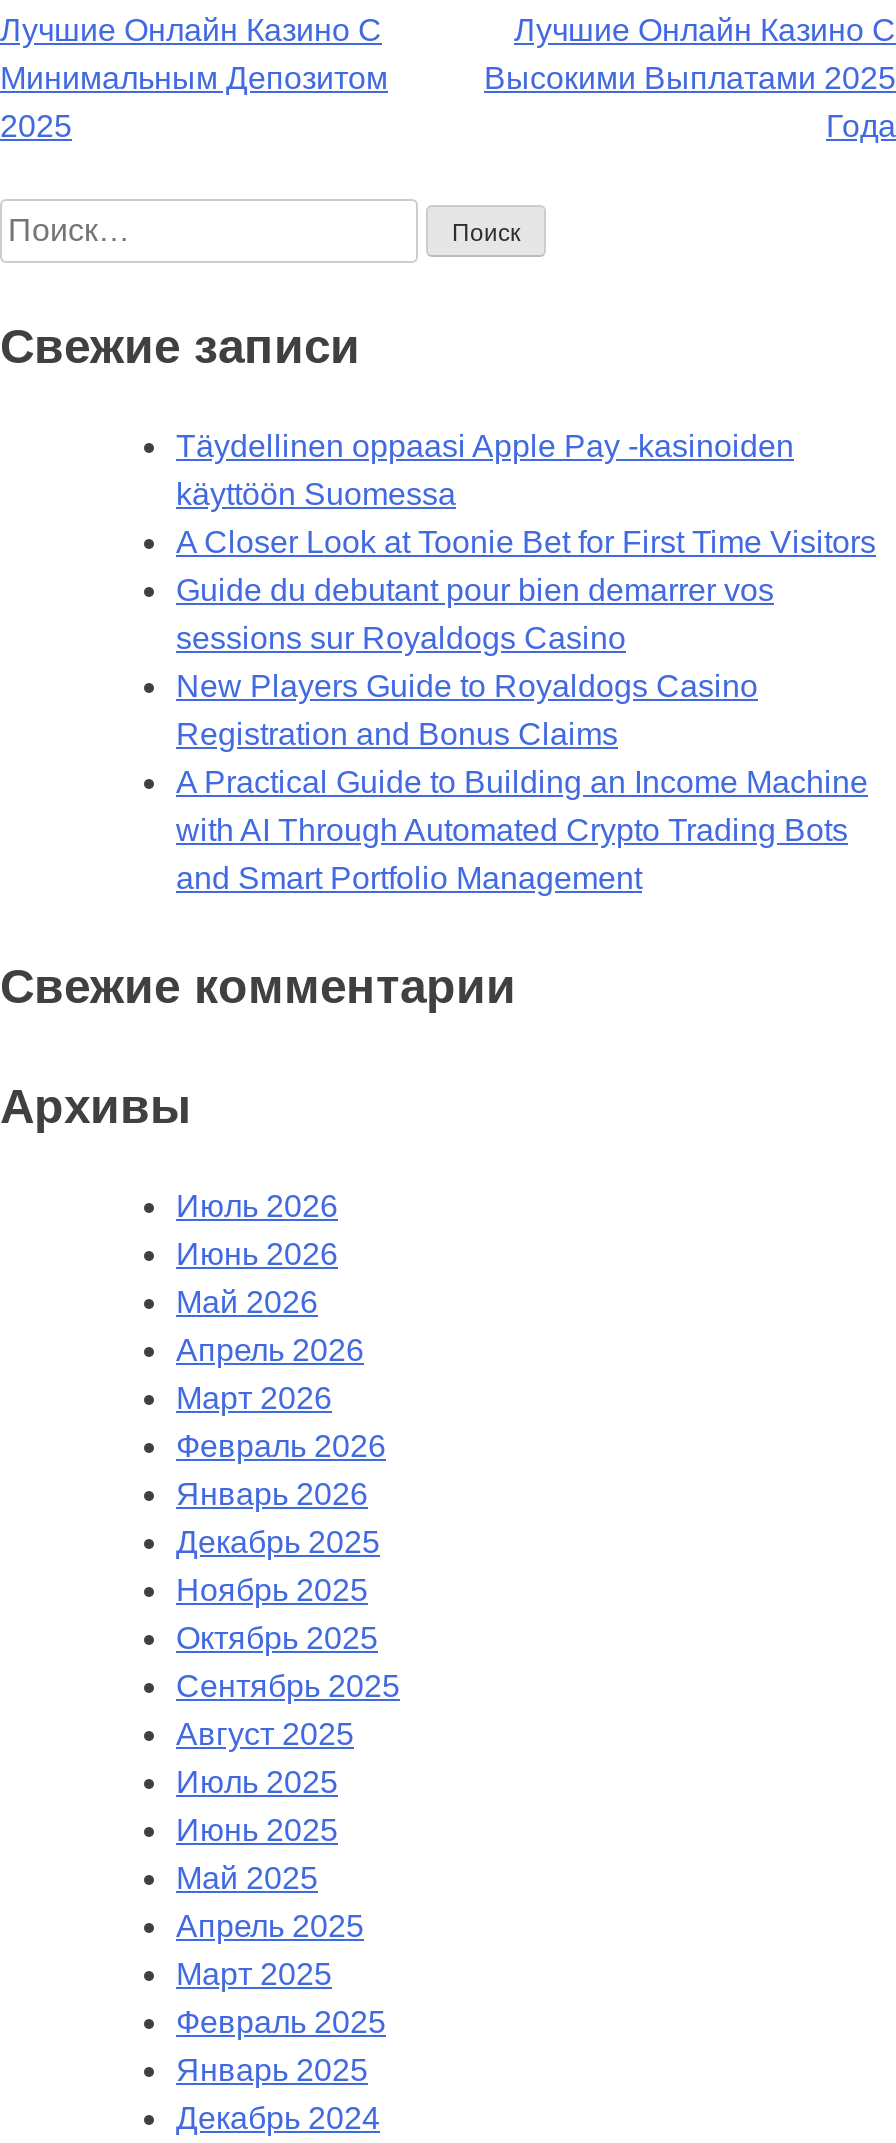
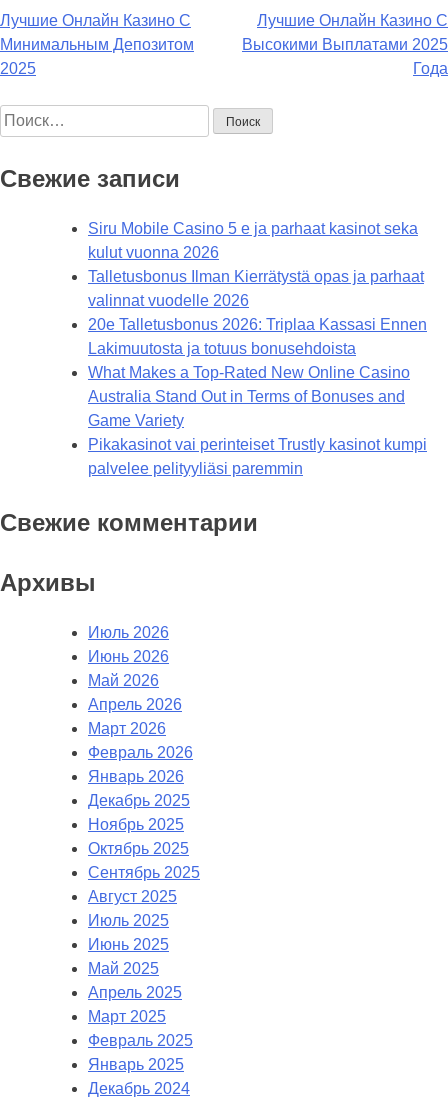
- Täydellinen oppaasi Apple Pay -kasinoiden
- käyttöön Suomessa
- A Closer Look at Toonie Bet for First Time Visitors
- Guide du debutant pour bien demarrer vos
- sessions sur Royaldogs Casino
- New Players Guide to Royaldogs Casino
- Registration and Bonus Claims
- A Practical Guide to Building an Income Machine
- with AI Through Automated Crypto Trading Bots
- and Smart Portfolio Management
+ Siru Mobile Casino 5 e ja parhaat kasinot seka
+ kulut vuonna 2026
+ Talletusbonus Ilman Kierrätystä opas ja parhaat
+ valinnat vuodelle 2026
+ 20e Talletusbonus 2026: Triplaa Kassasi Ennen
+ Lakimuutosta ja totuus bonusehdoista
+ What Makes a Top-Rated New Online Casino
+ Australia Stand Out in Terms of Bonuses and
+ Game Variety
+ Pikakasinot vai perinteiset Trustly kasinot kumpi
+ palvelee pelityyliäsi paremmin
